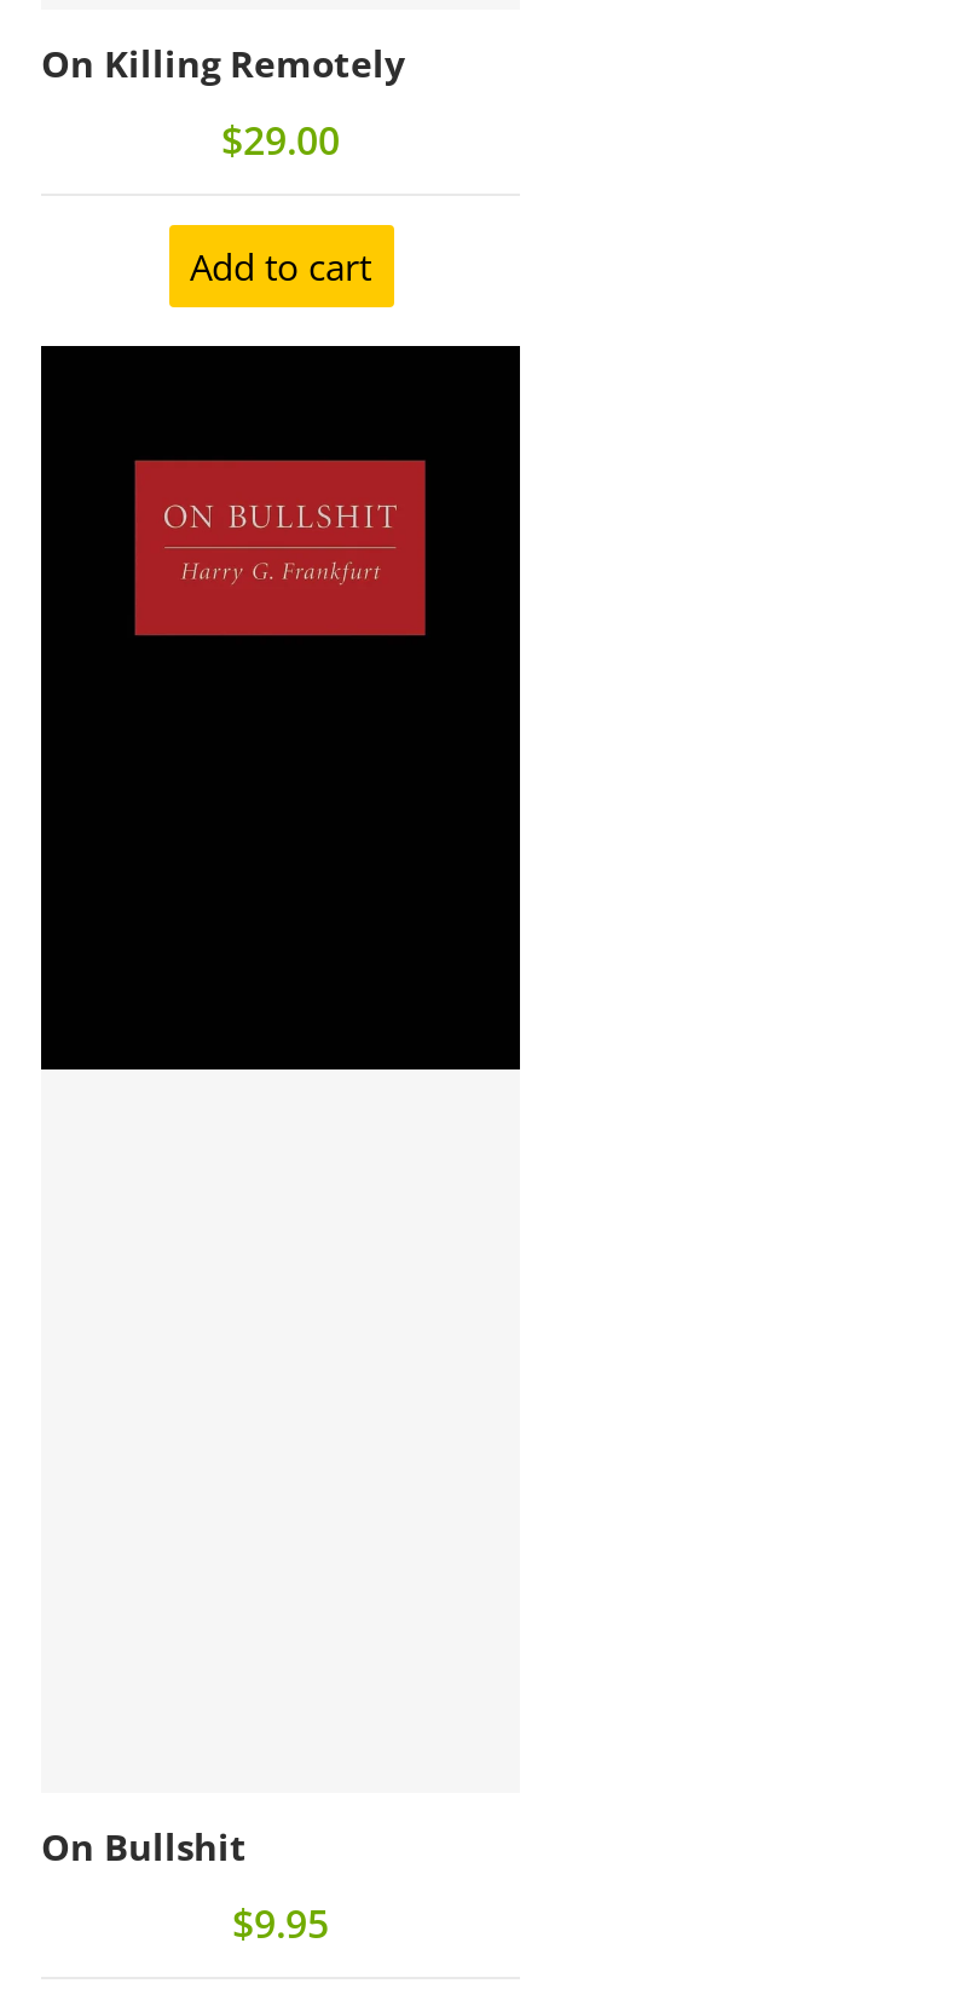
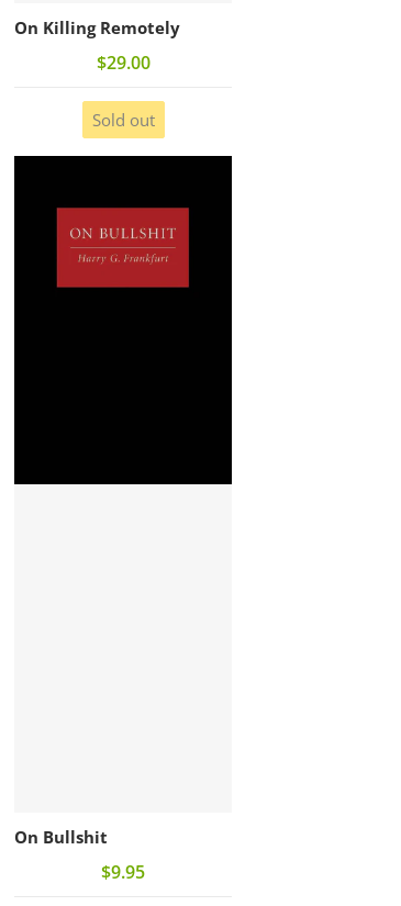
- Add to cart
+ Sold out
